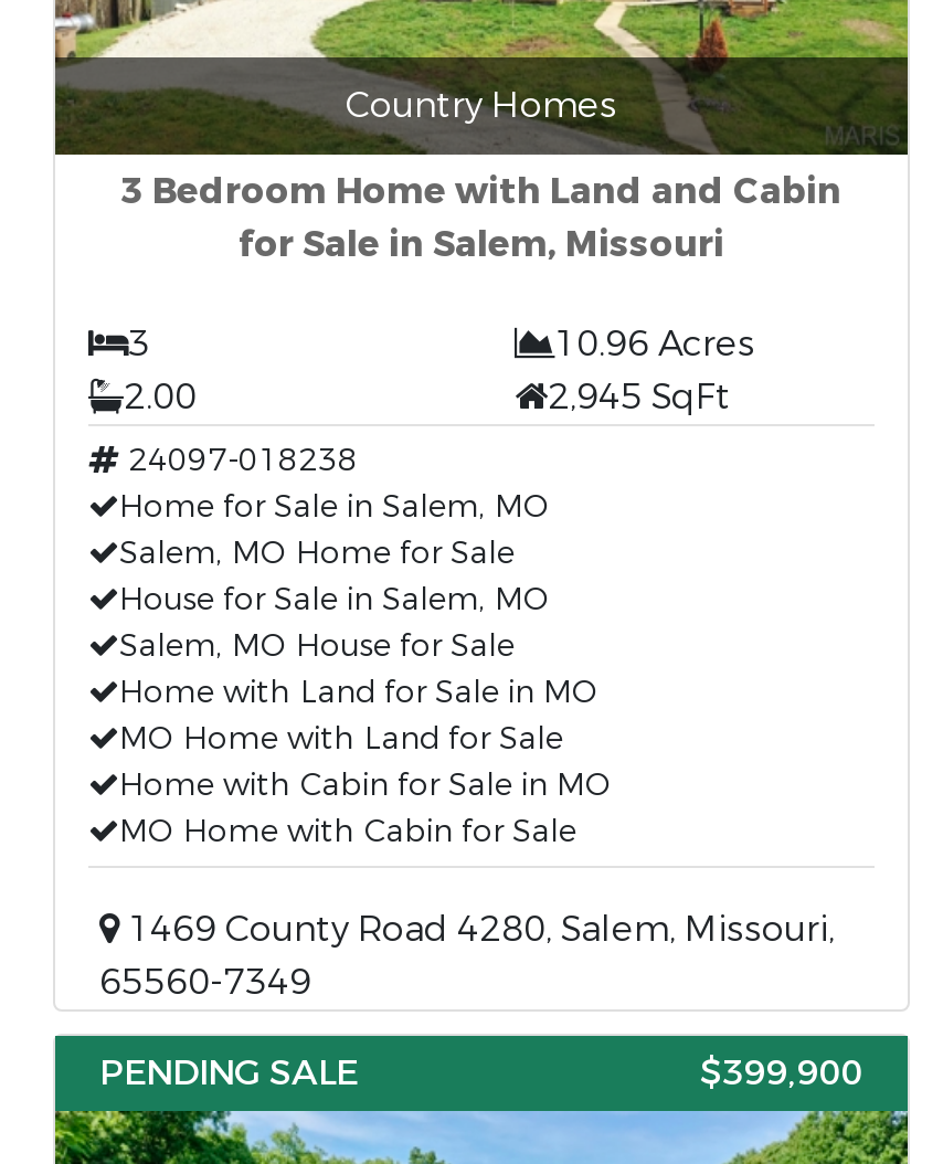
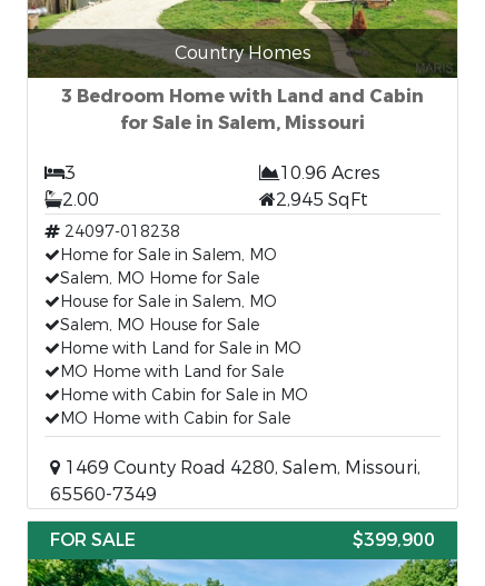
- PENDING SALE
+ FOR SALE
